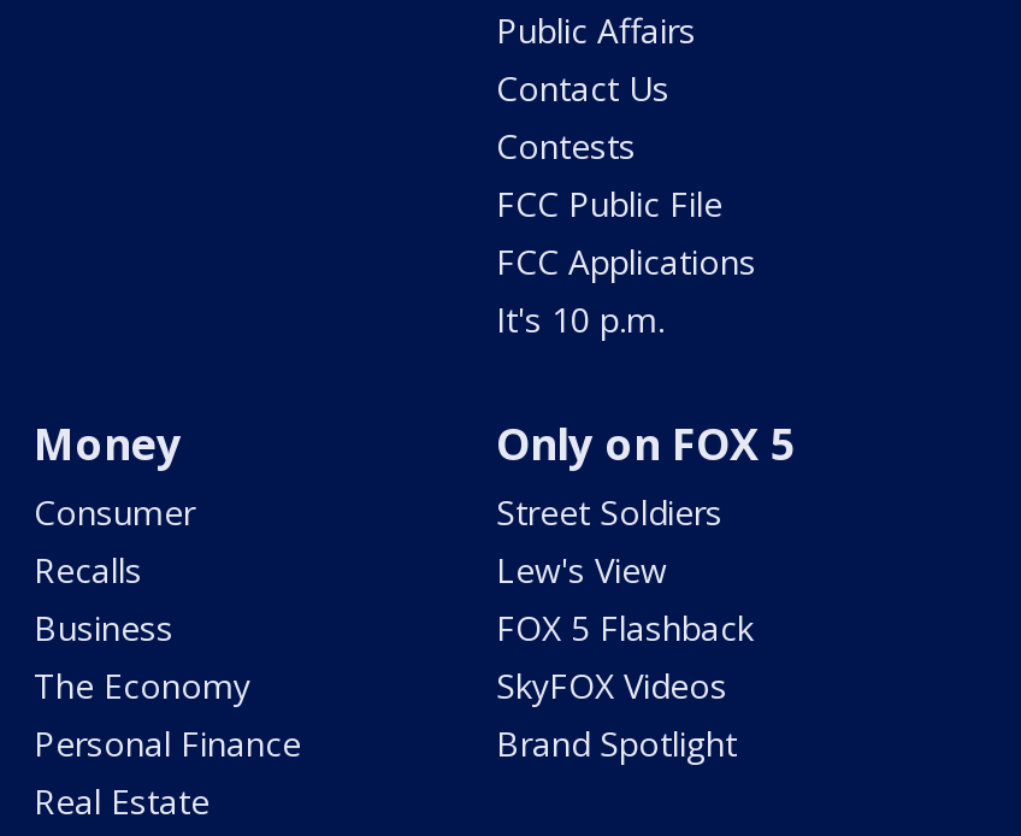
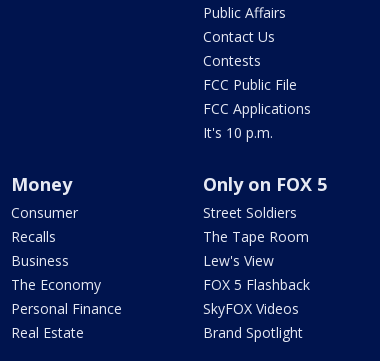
moved down: Lew's View | FOX 5 Flashback | SkyFOX Videos | Brand Spotlight

+ The Tape Room
